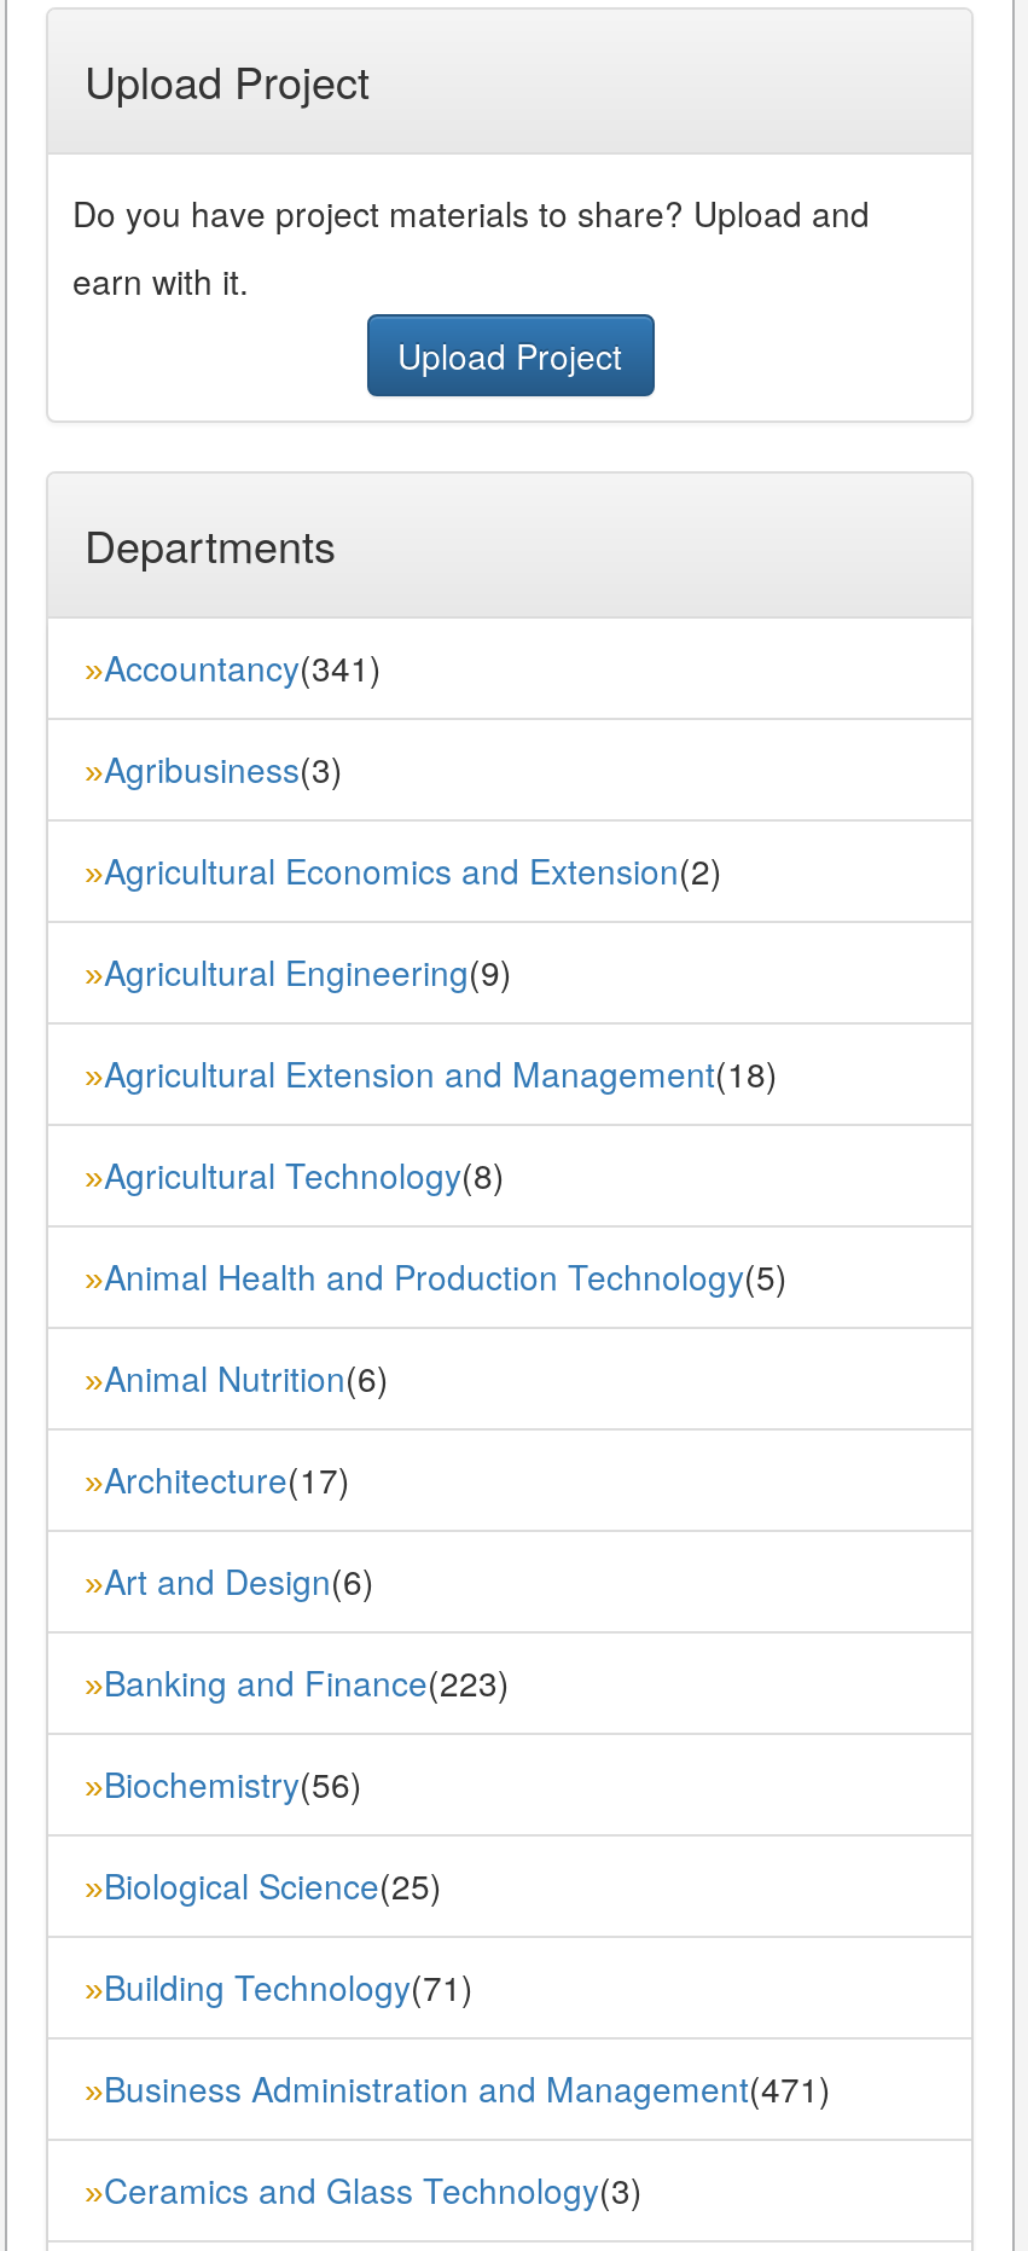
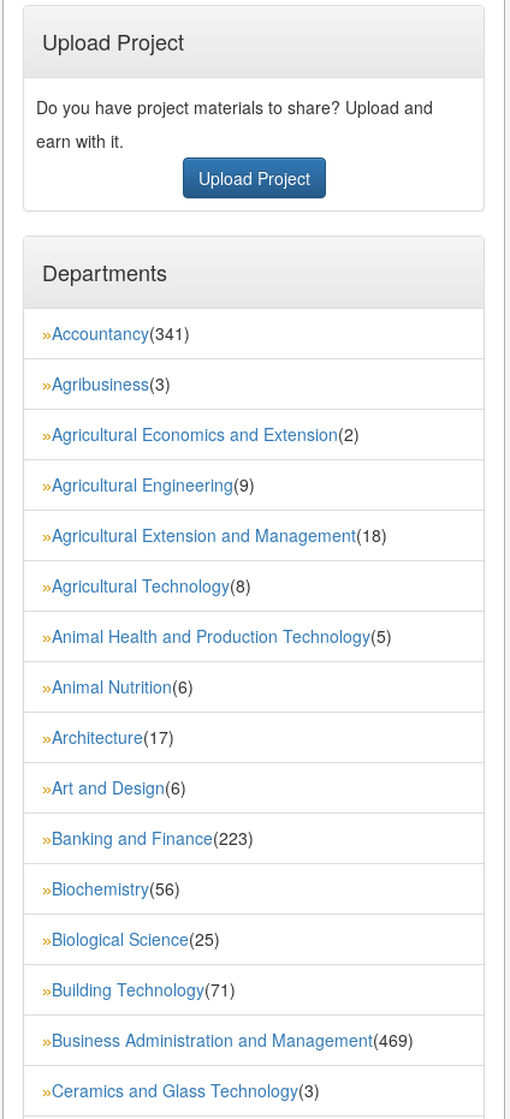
- »Business Administration and Management(471)
+ »Business Administration and Management(469)
